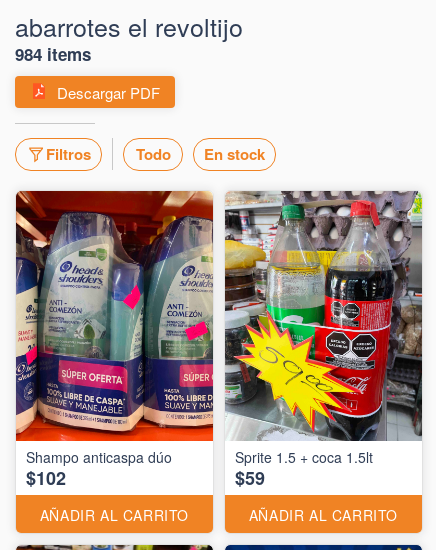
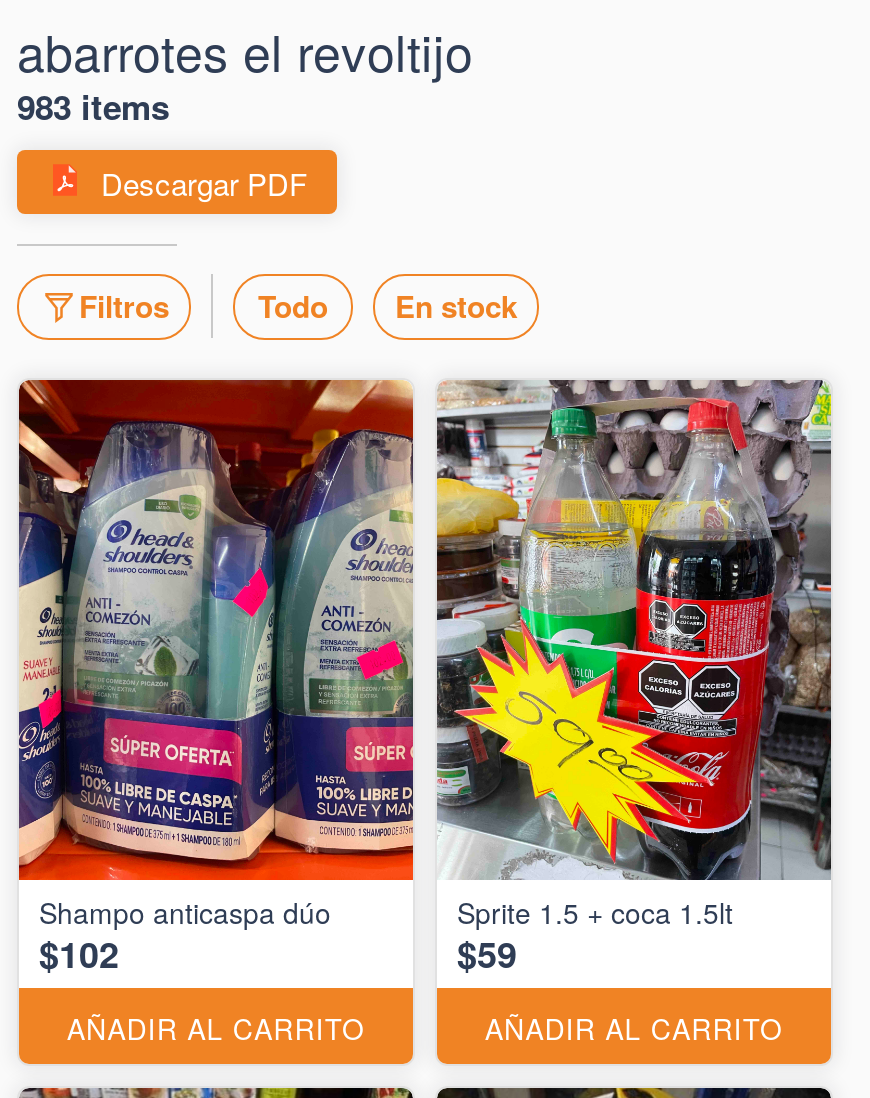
- 984 items
+ 983 items
